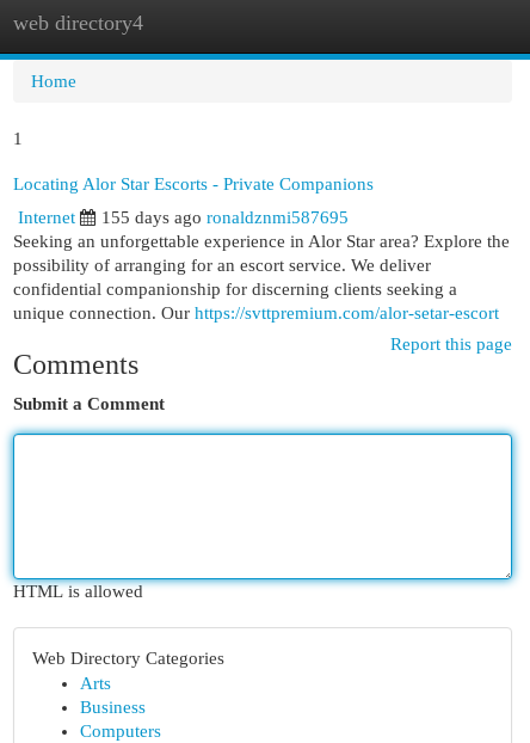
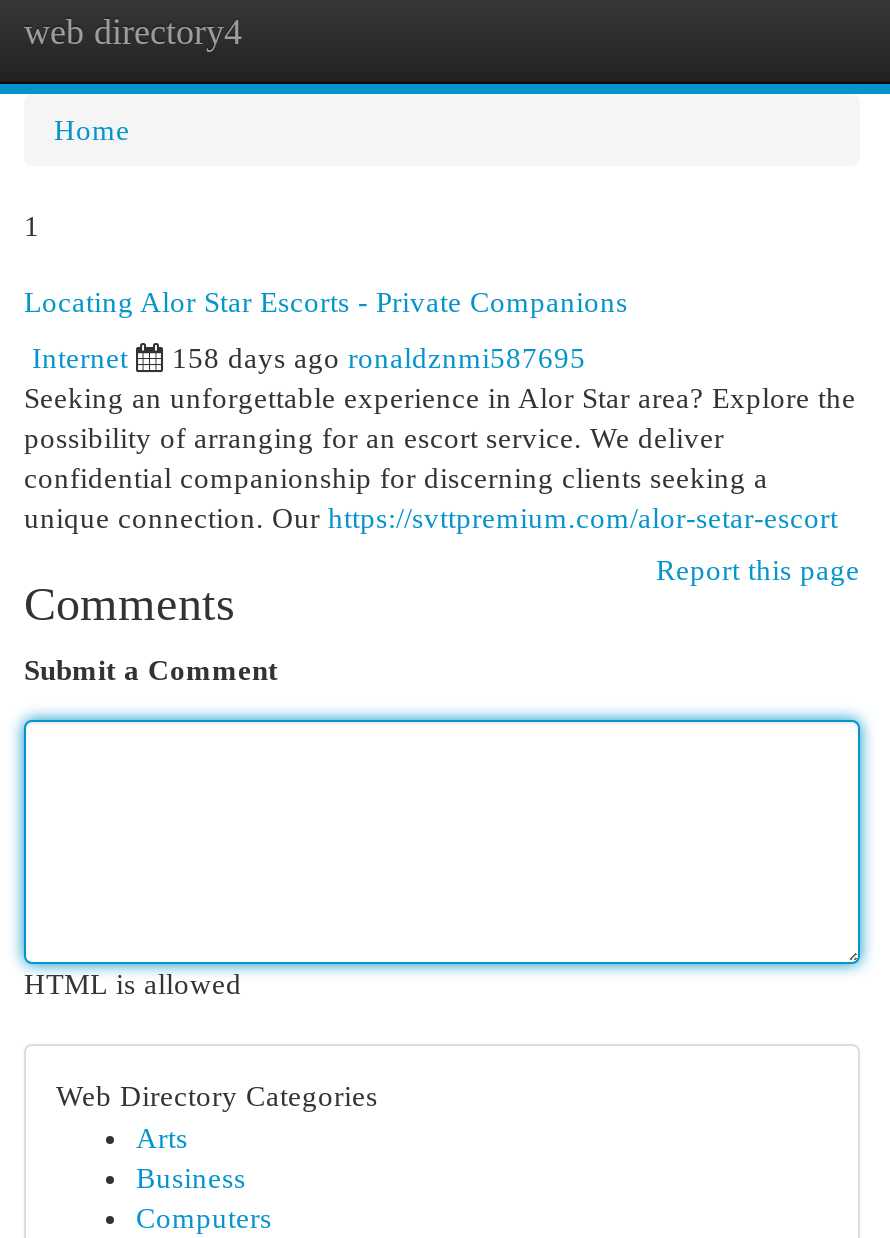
- 155 days ago ronaldznmi587695
+ 158 days ago ronaldznmi587695
